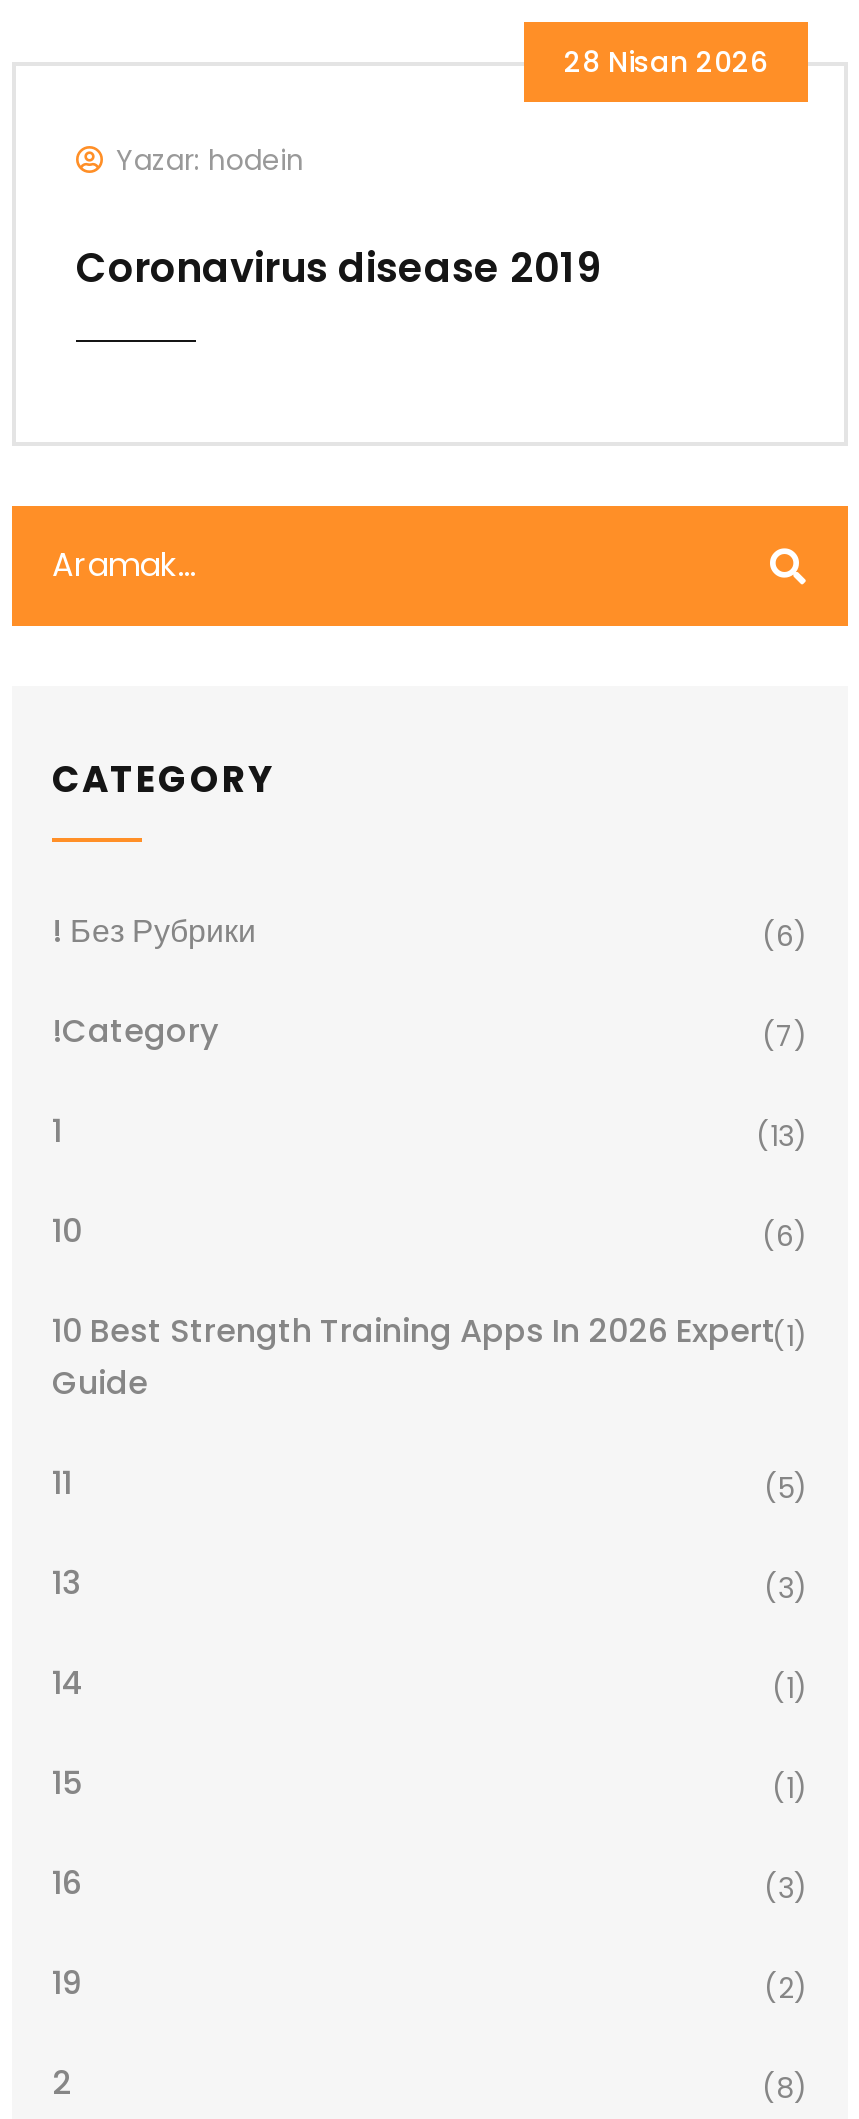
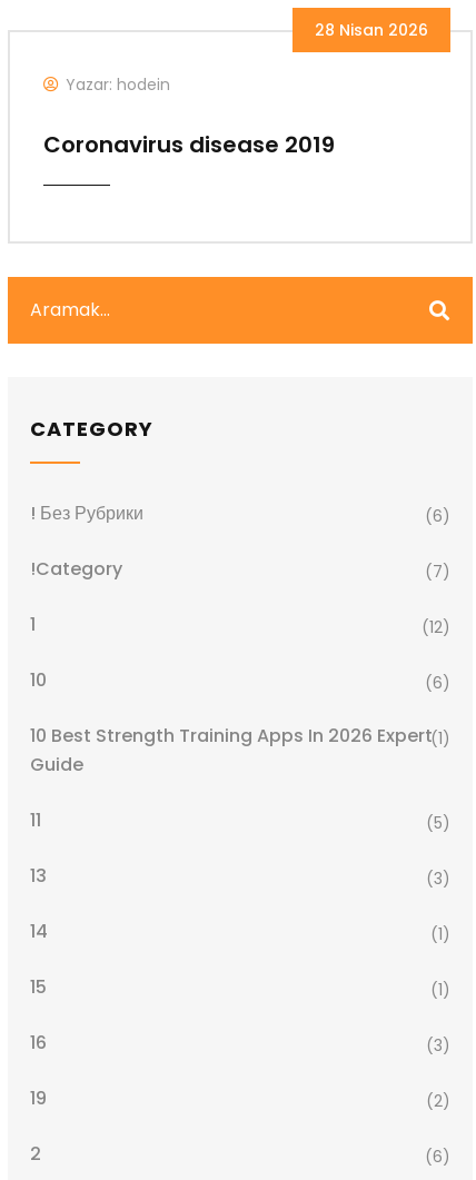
- (13)
+ (12)

- (8)
+ (6)
